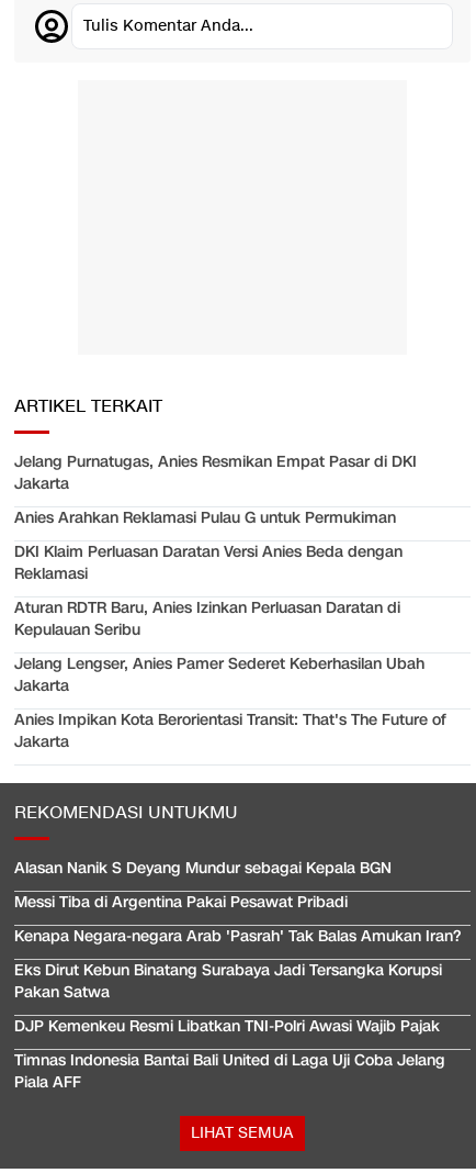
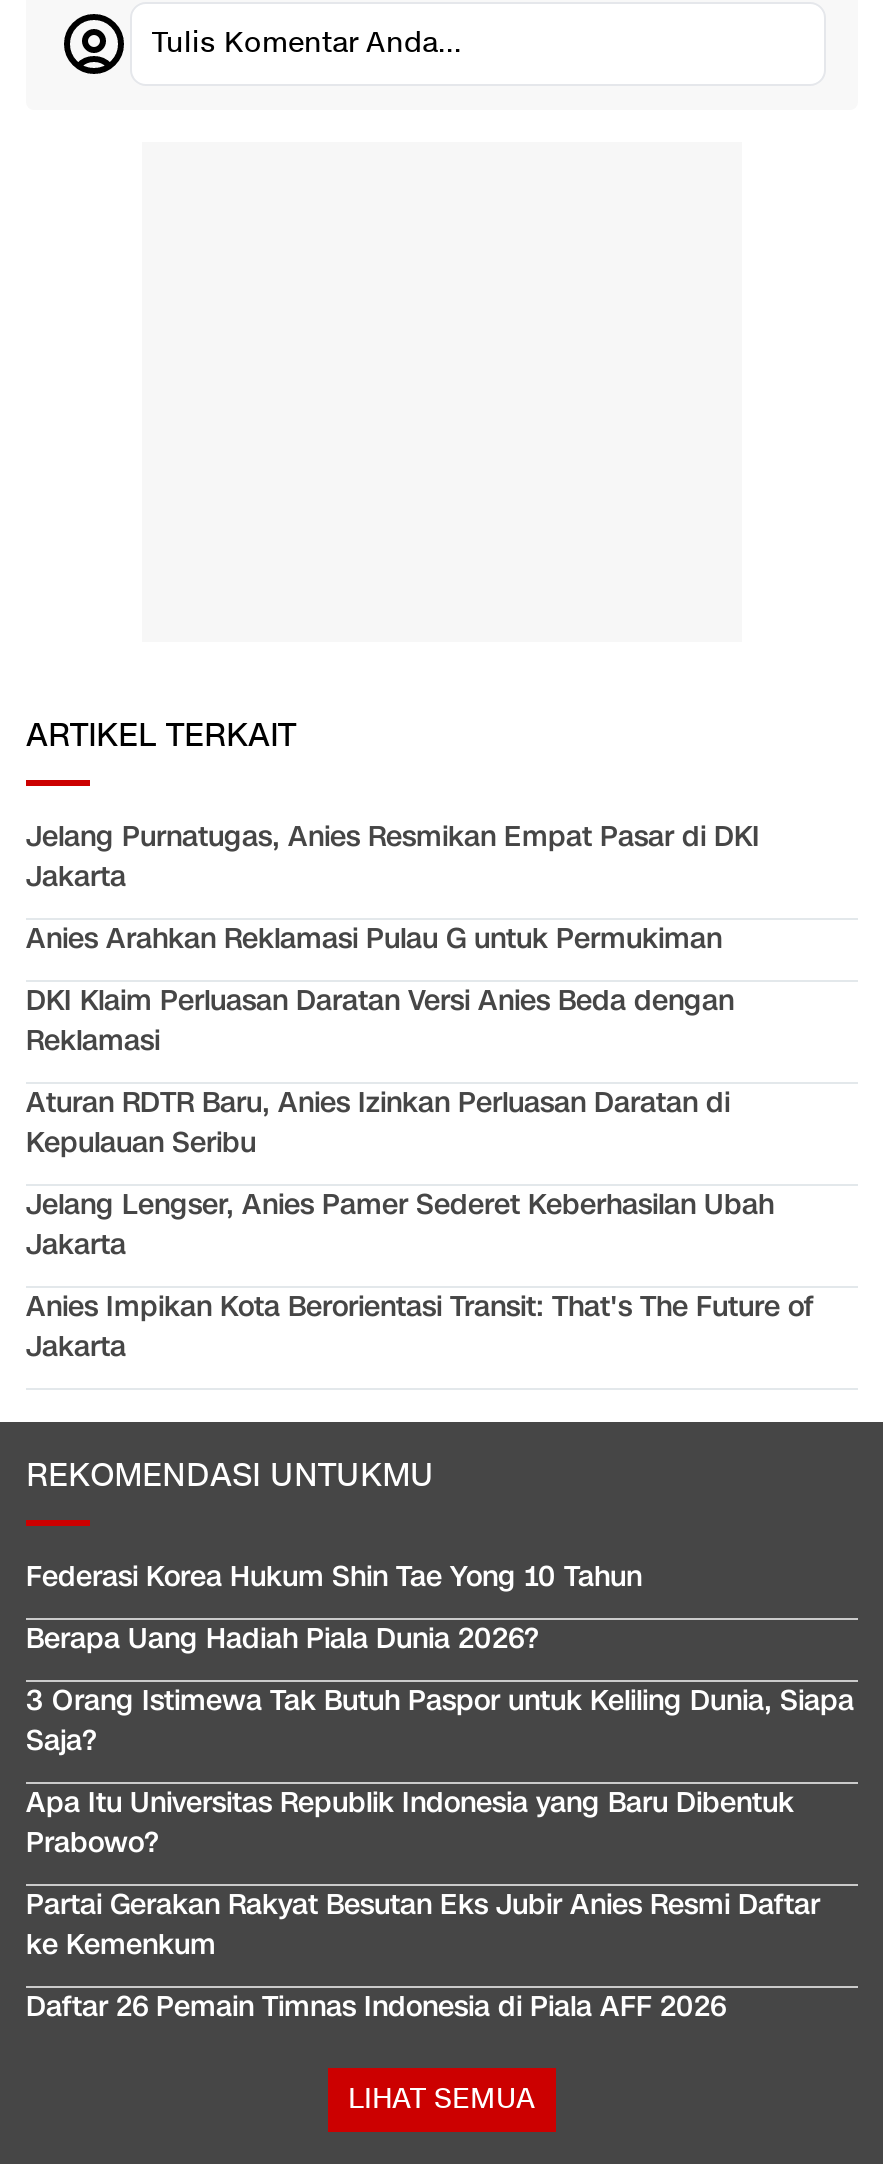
- Alasan Nanik S Deyang Mundur sebagai Kepala BGN
+ Federasi Korea Hukum Shin Tae Yong 10 Tahun

- Messi Tiba di Argentina Pakai Pesawat Pribadi
+ Berapa Uang Hadiah Piala Dunia 2026?

- Kenapa Negara-negara Arab 'Pasrah' Tak Balas Amukan Iran?
+ 3 Orang Istimewa Tak Butuh Paspor untuk Keliling Dunia, Siapa
+ Saja?

- Eks Dirut Kebun Binatang Surabaya Jadi Tersangka Korupsi
- Pakan Satwa
+ Apa Itu Universitas Republik Indonesia yang Baru Dibentuk
+ Prabowo?

- DJP Kemenkeu Resmi Libatkan TNI-Polri Awasi Wajib Pajak
+ Partai Gerakan Rakyat Besutan Eks Jubir Anies Resmi Daftar
+ ke Kemenkum

- Timnas Indonesia Bantai Bali United di Laga Uji Coba Jelang
- Piala AFF
+ Daftar 26 Pemain Timnas Indonesia di Piala AFF 2026
